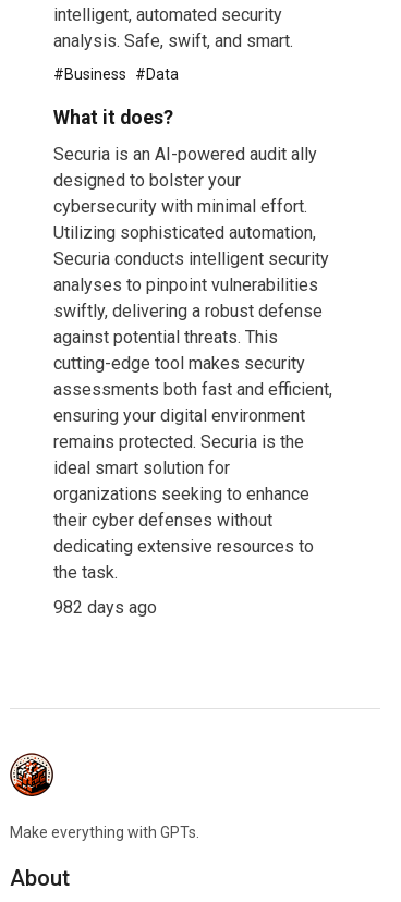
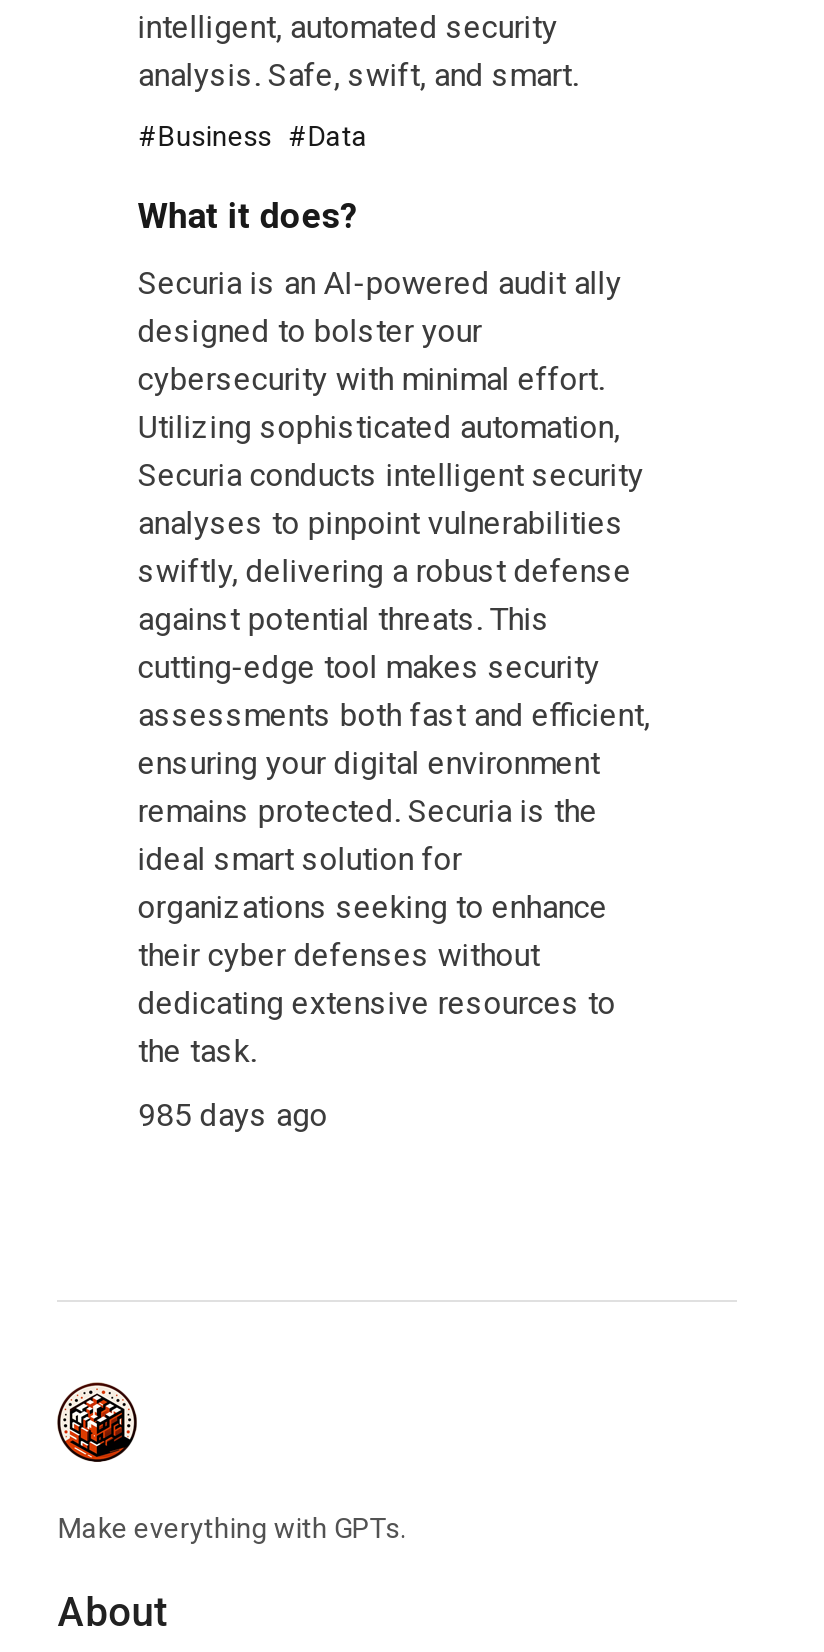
- 982 days ago
+ 985 days ago
